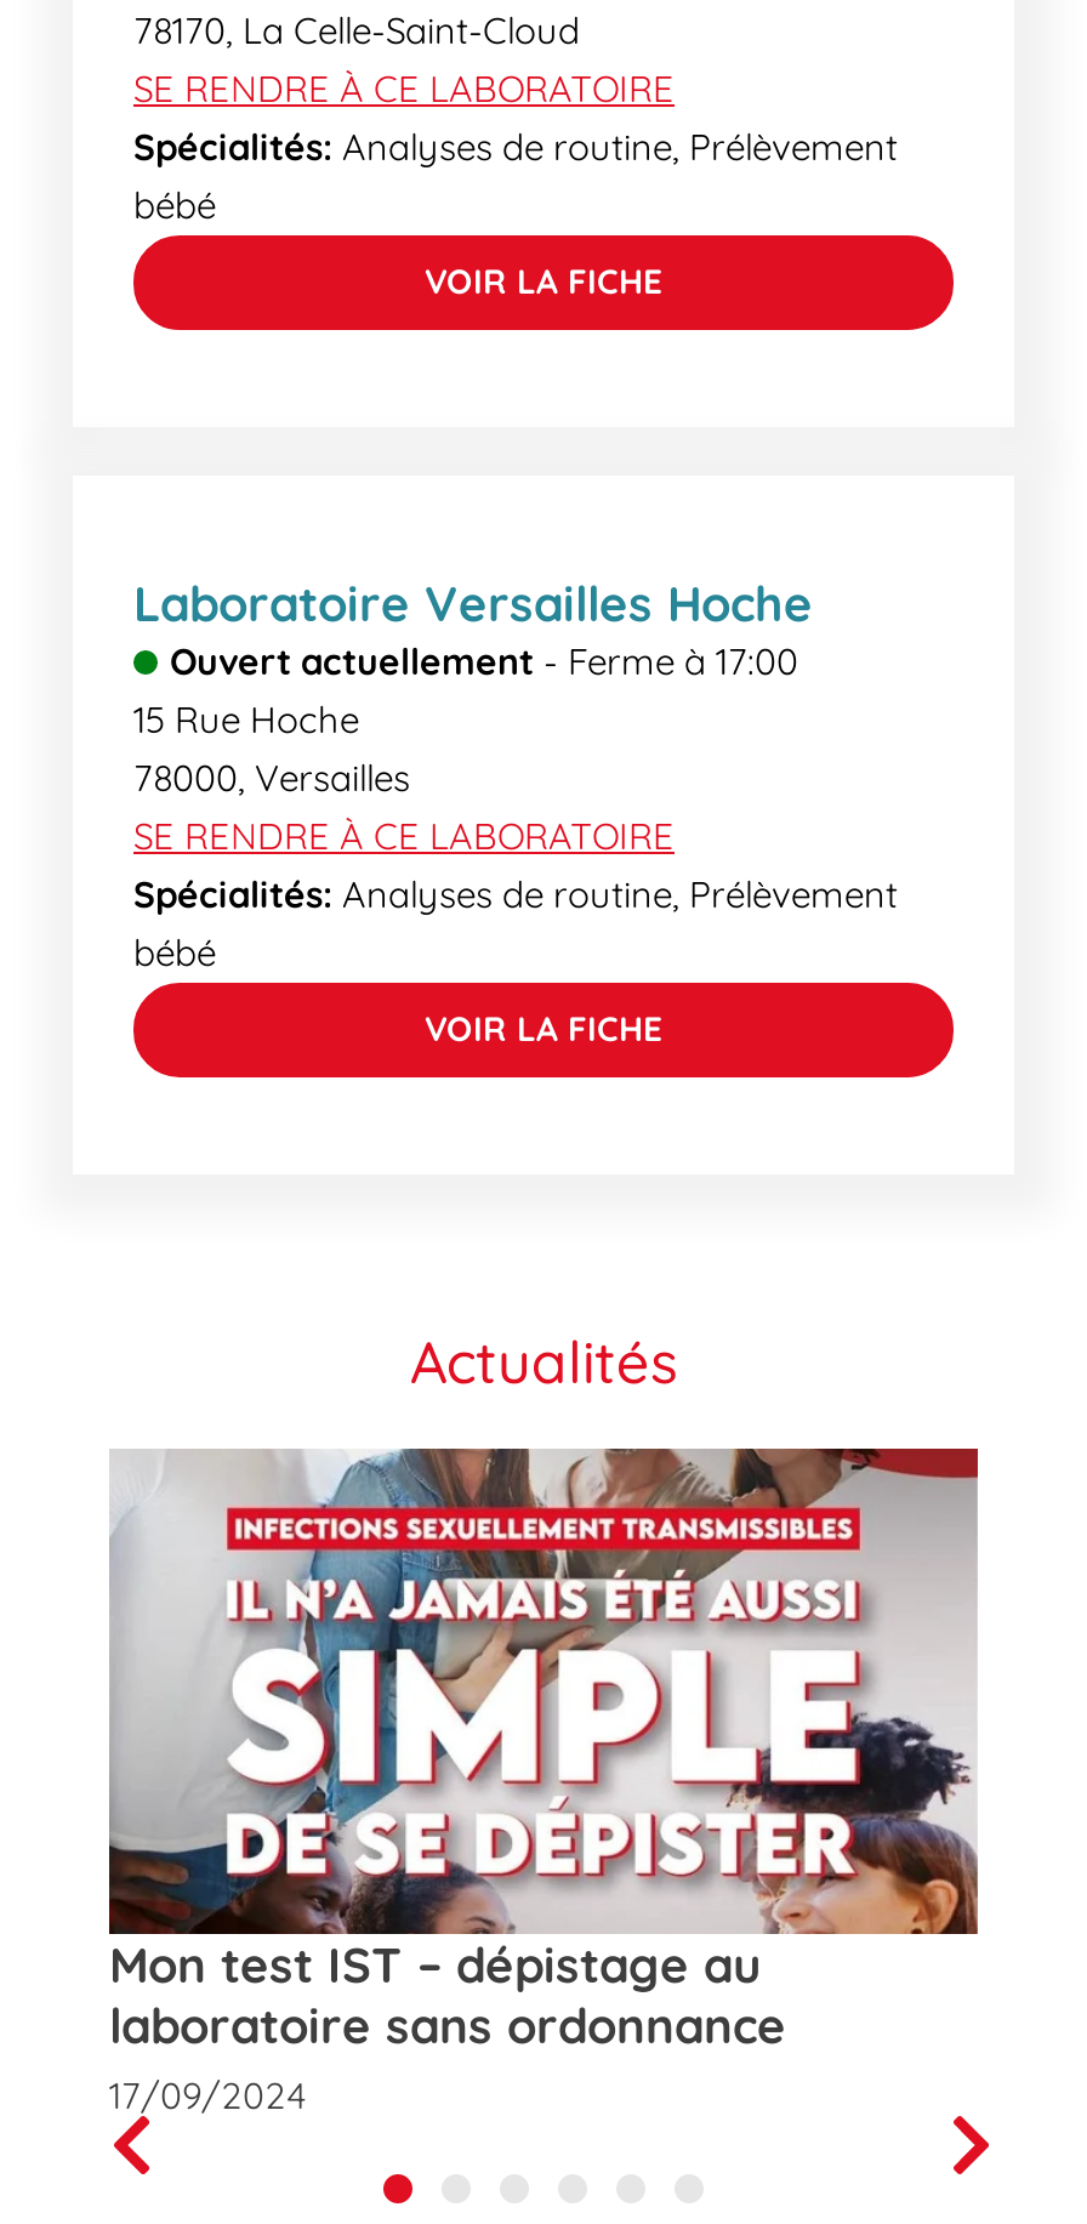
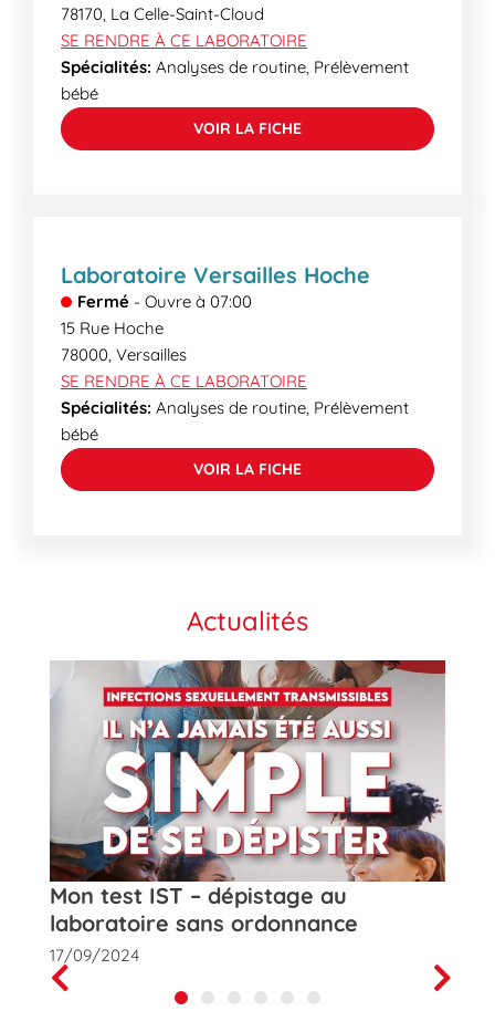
- Ouvert actuellement - Ferme à 17:00
+ Fermé - Ouvre à 07:00
